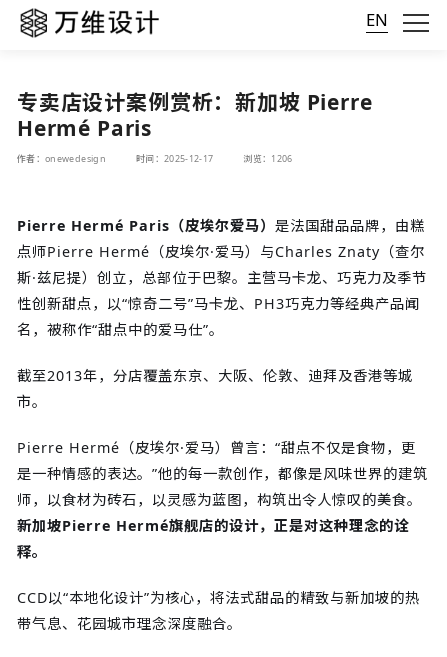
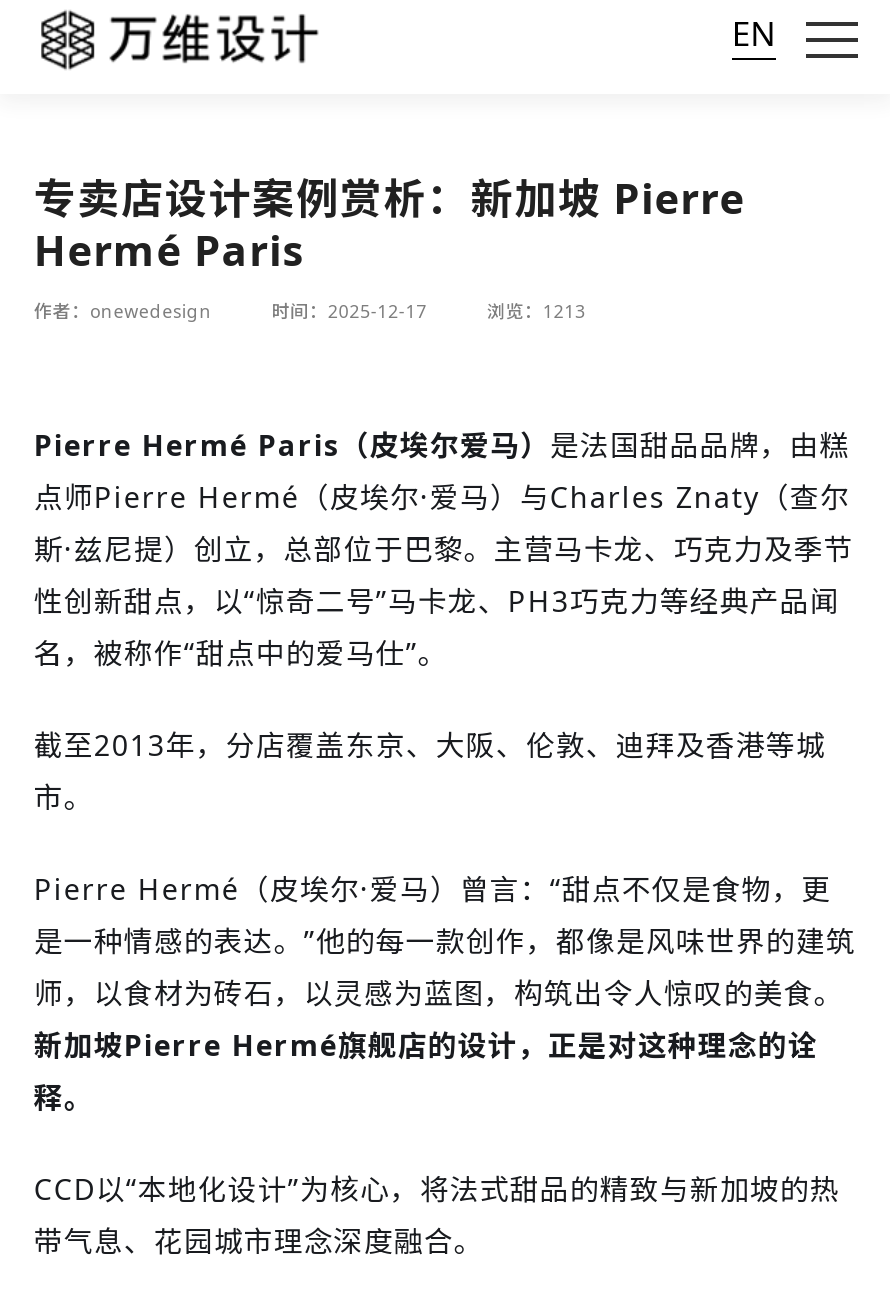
- 浏览：1206
+ 浏览：1213
